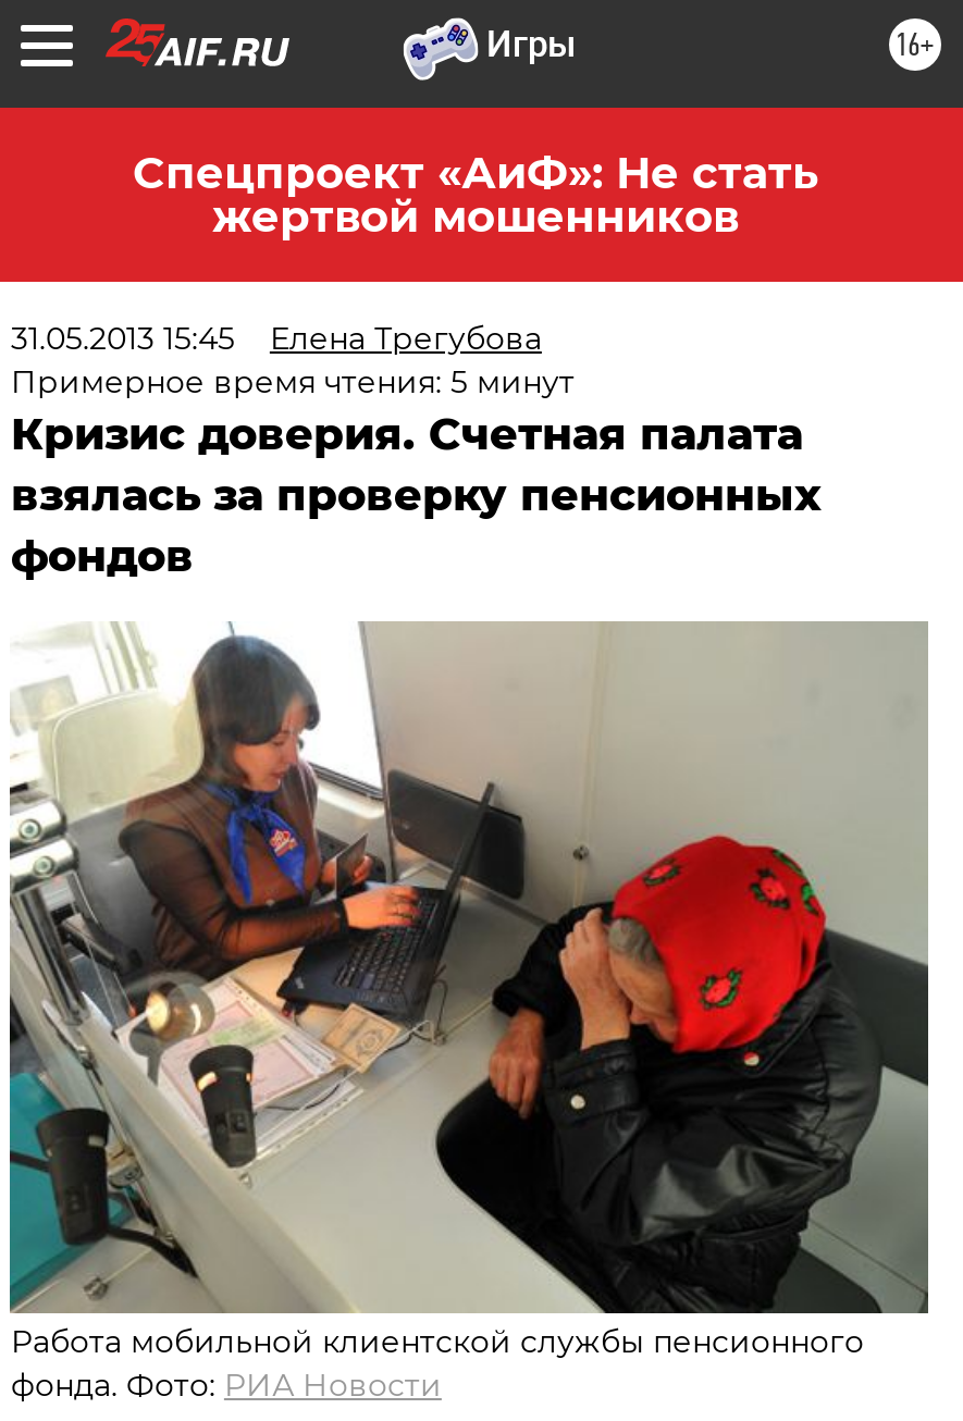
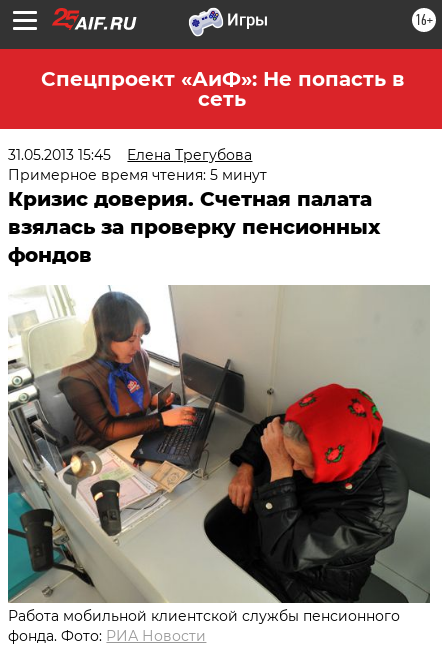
- Спецпроект «АиФ»: Не стать
- жертвой мошенников
+ Спецпроект «АиФ»: Не попасть в
+ сеть
